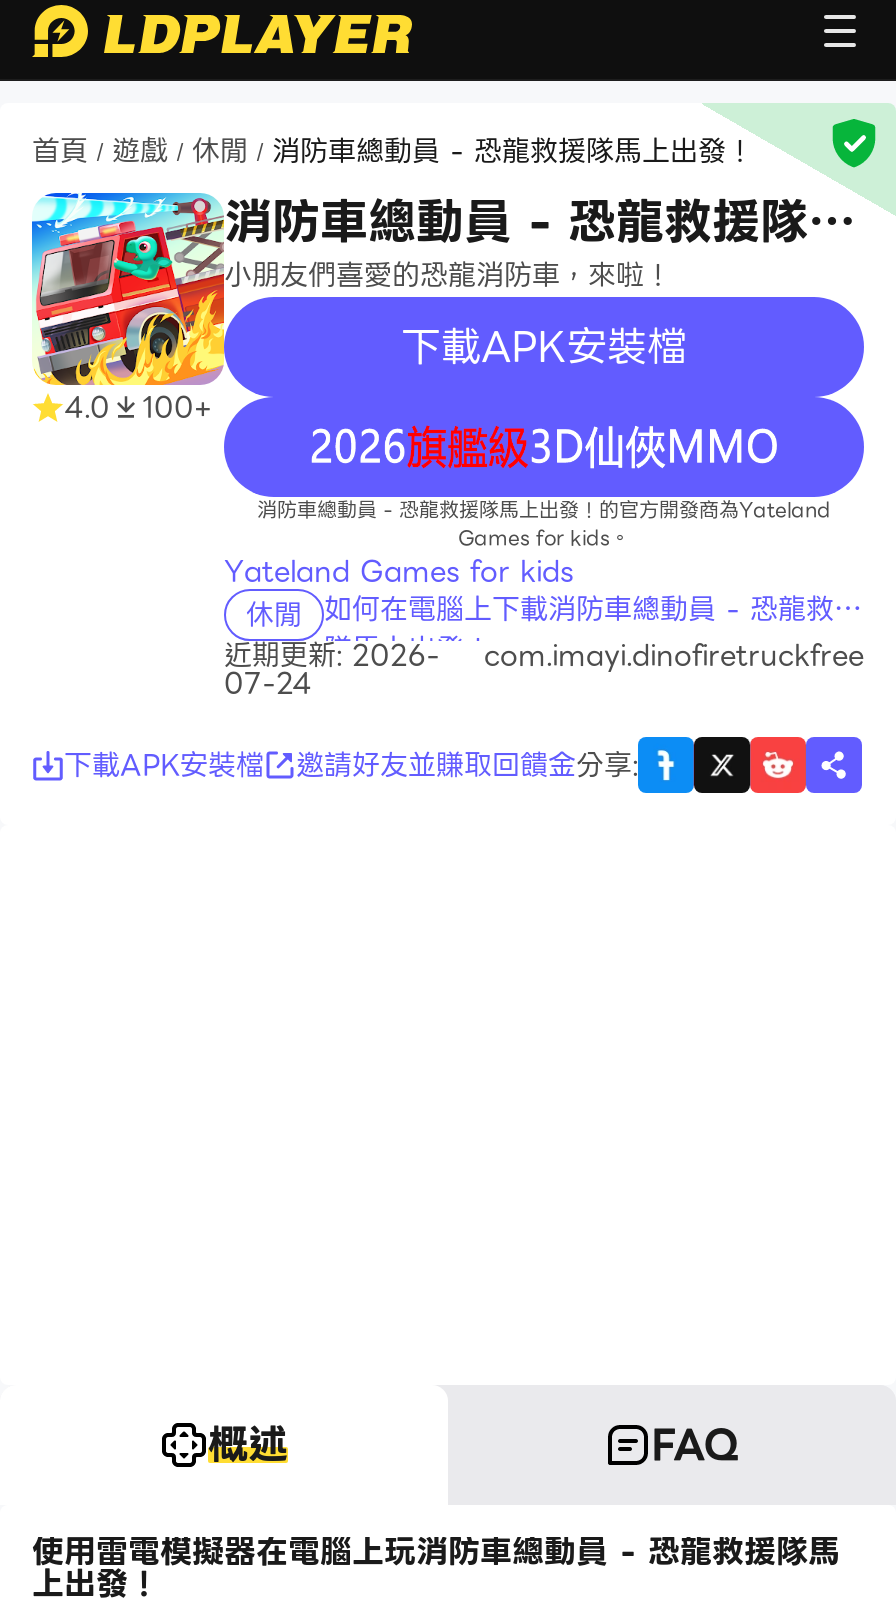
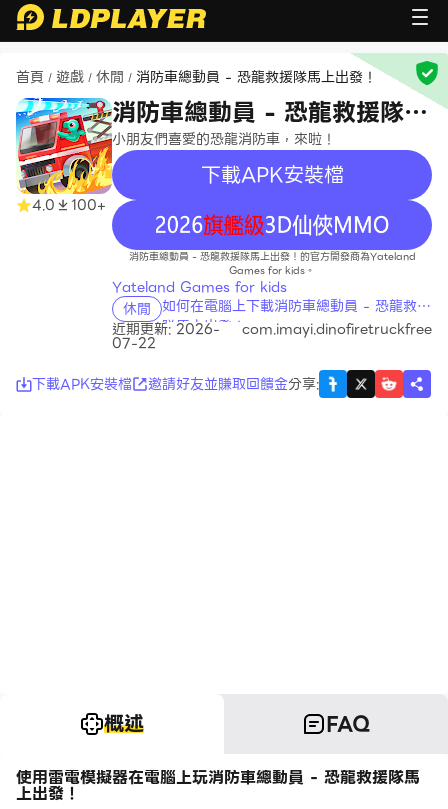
- 07-24
+ 07-22
